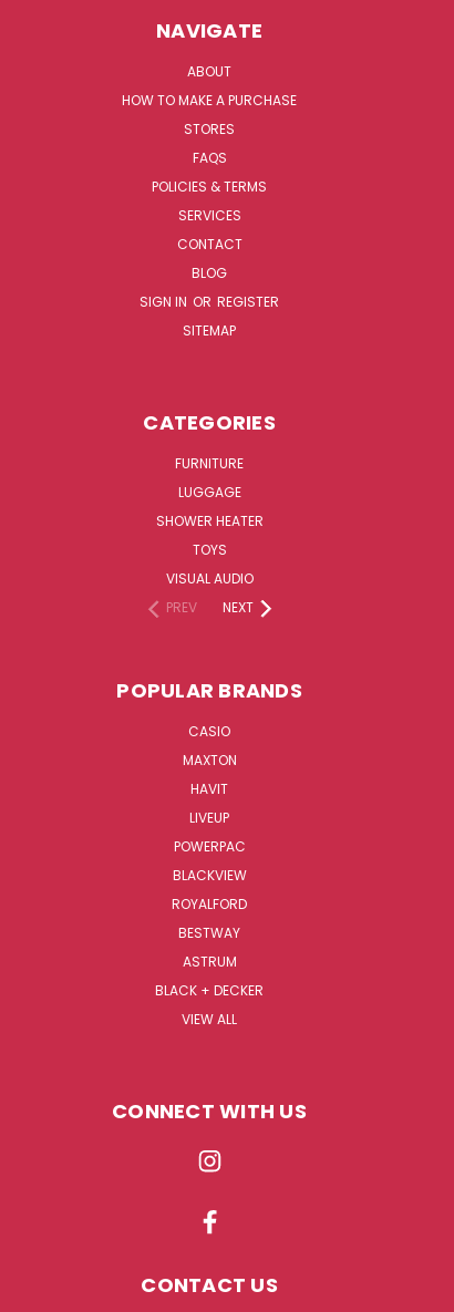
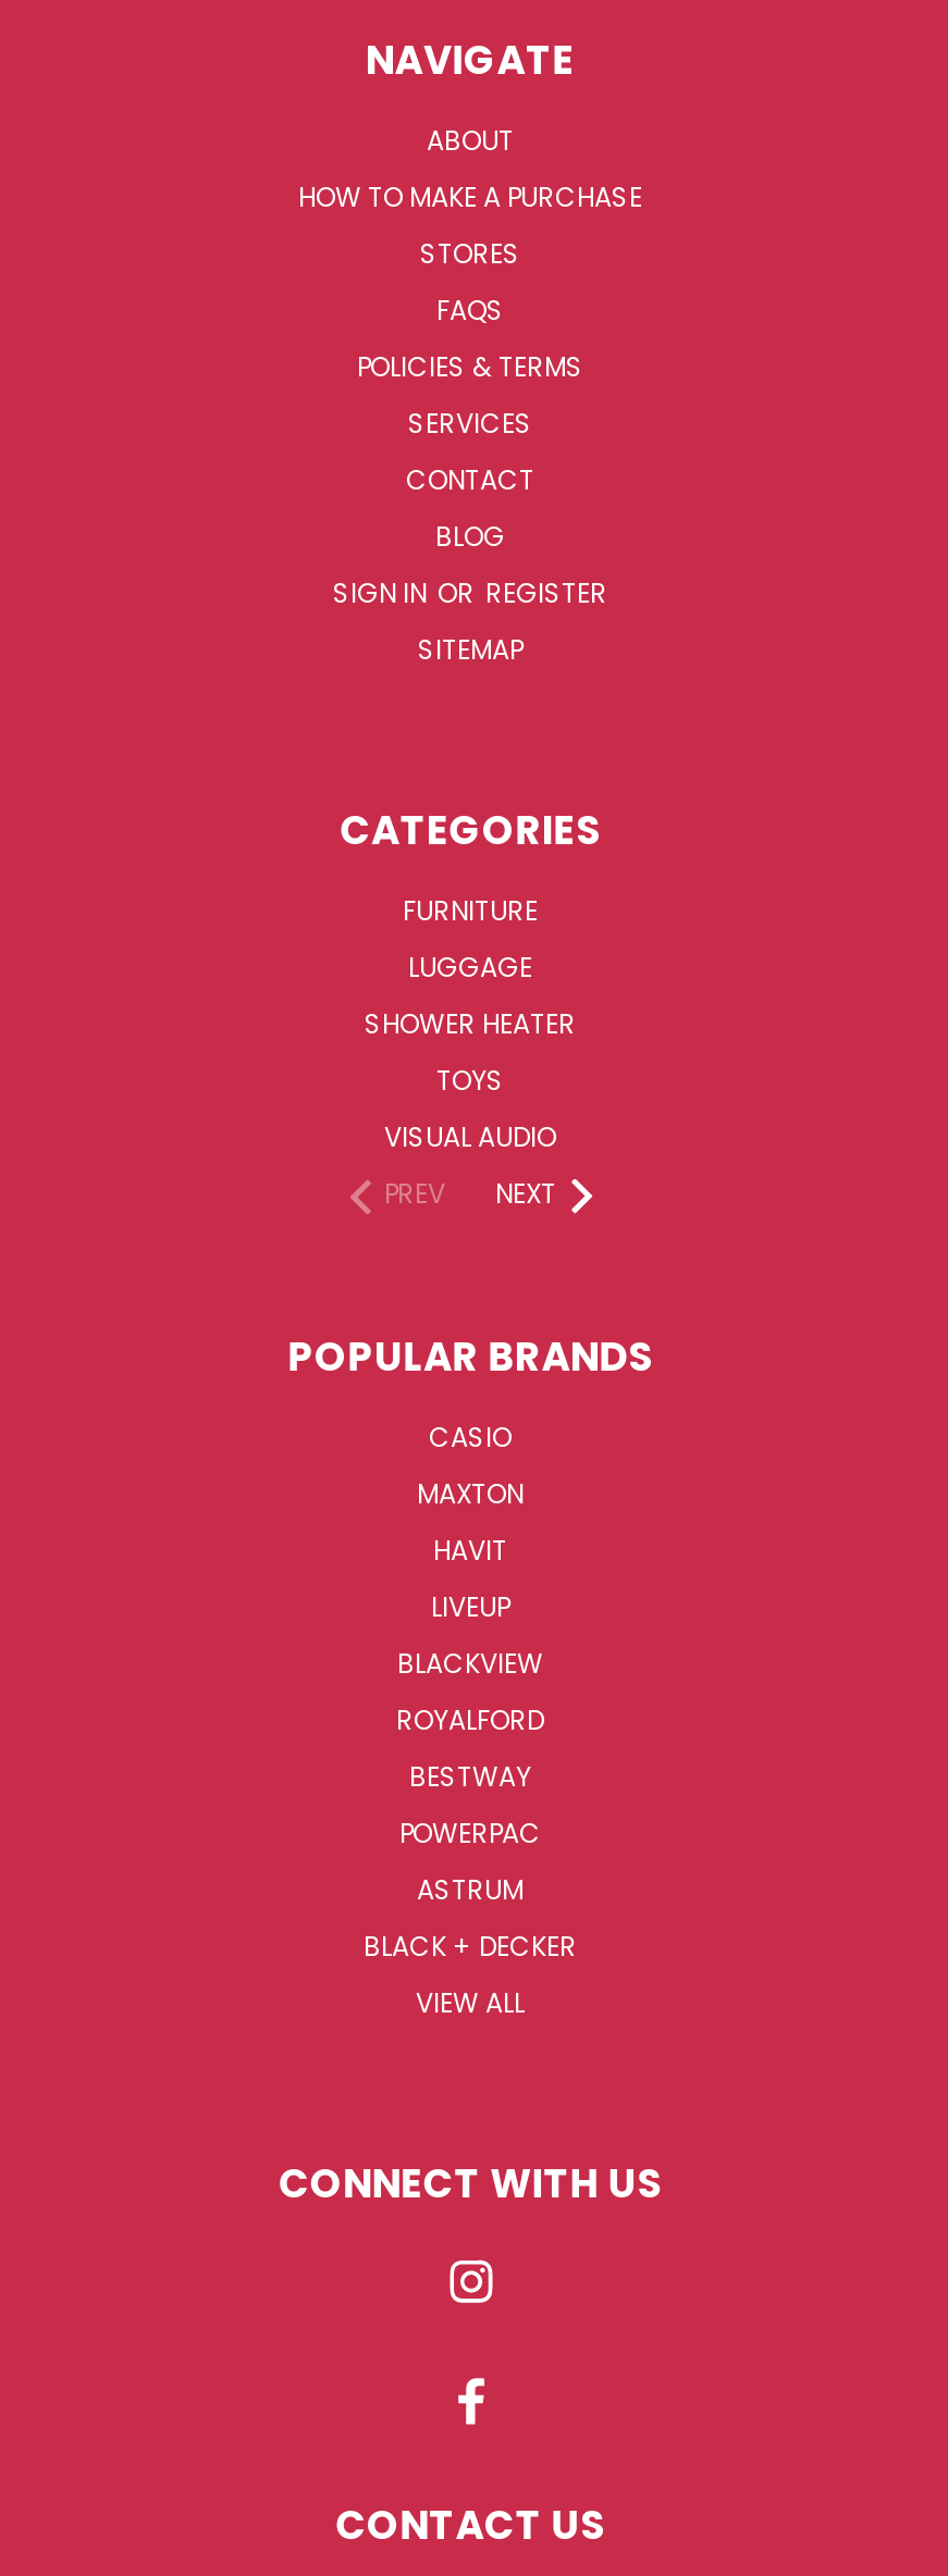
moved down: POWERPAC

moved up: BLACKVIEW | ROYALFORD | BESTWAY
